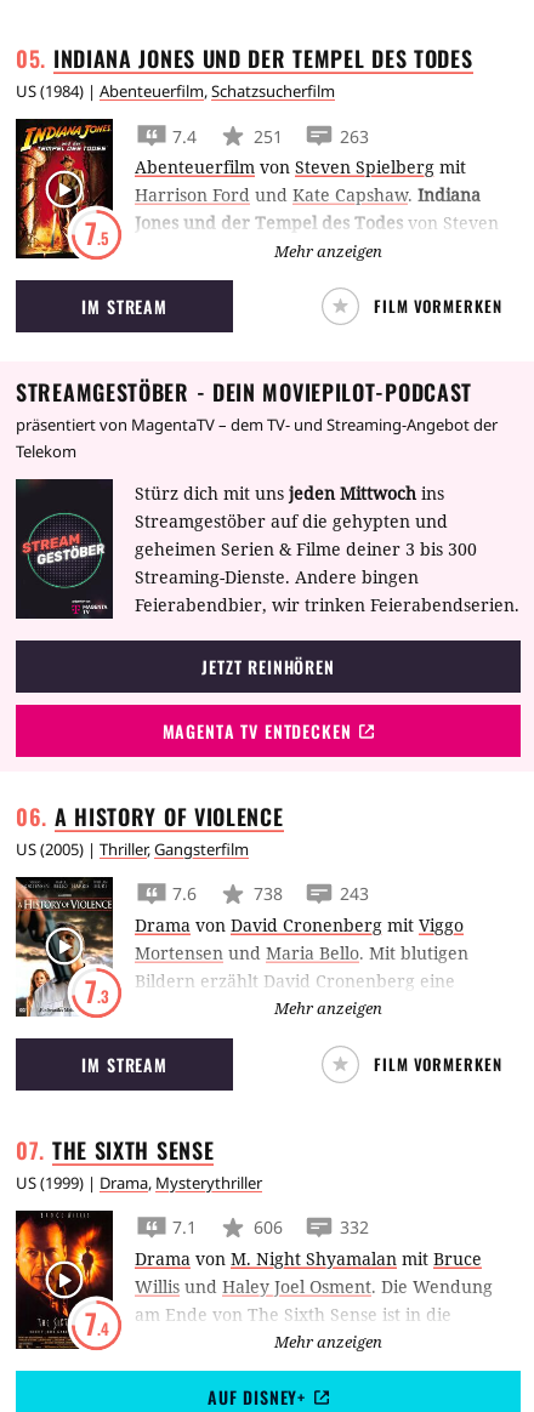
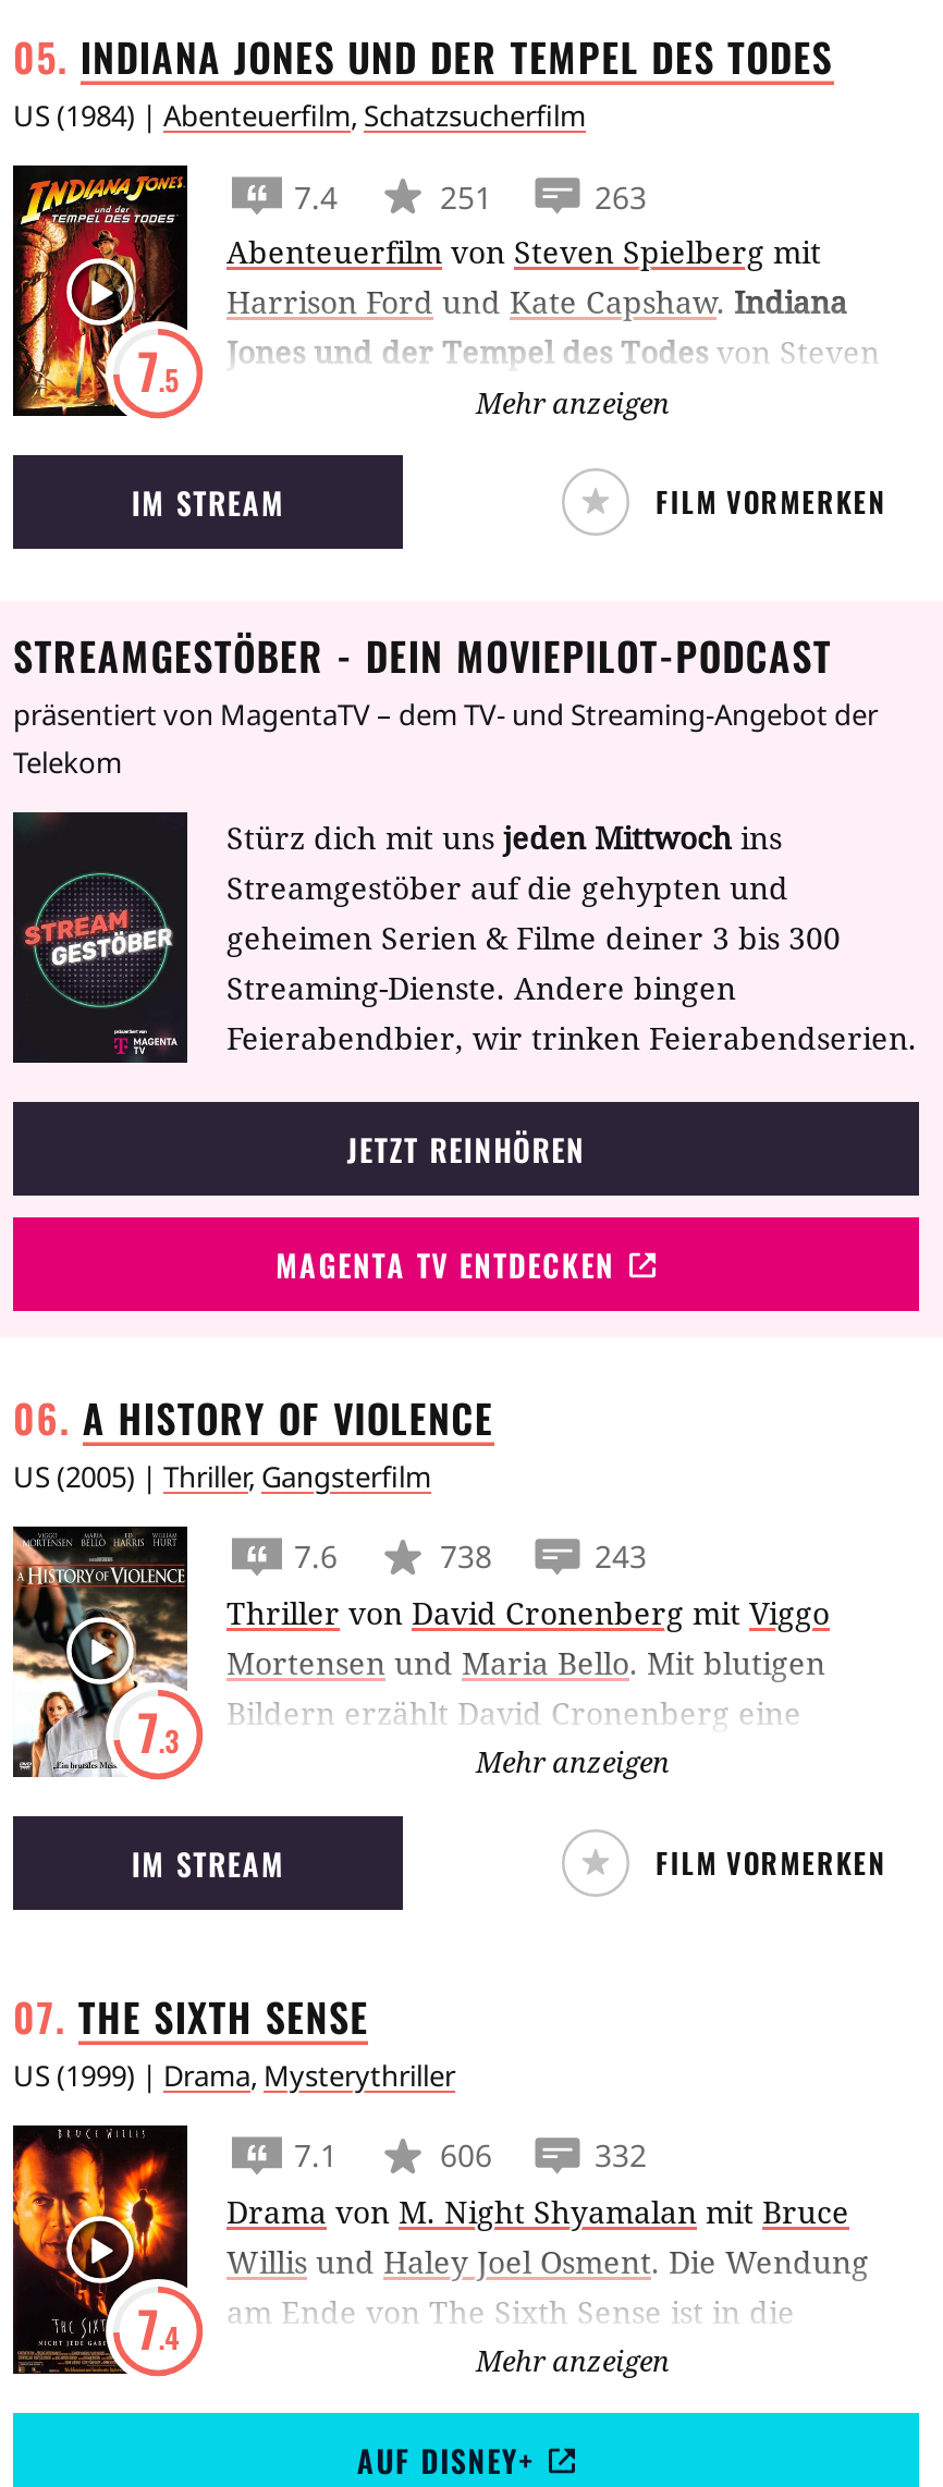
- Drama von David Cronenberg mit Viggo
+ Thriller von David Cronenberg mit Viggo
